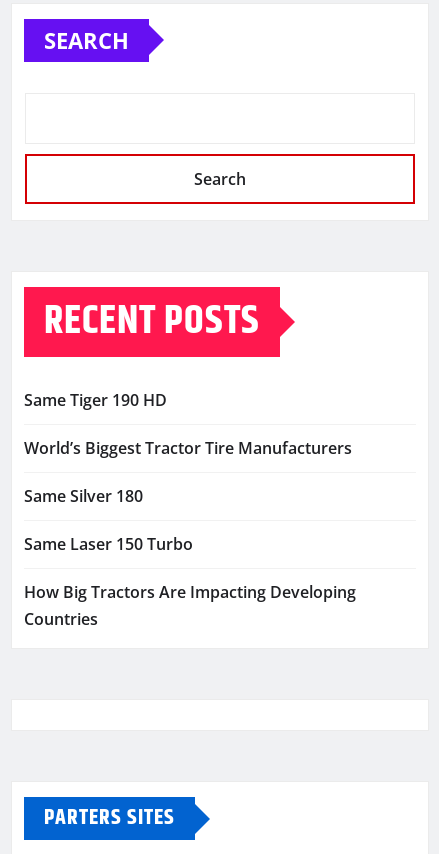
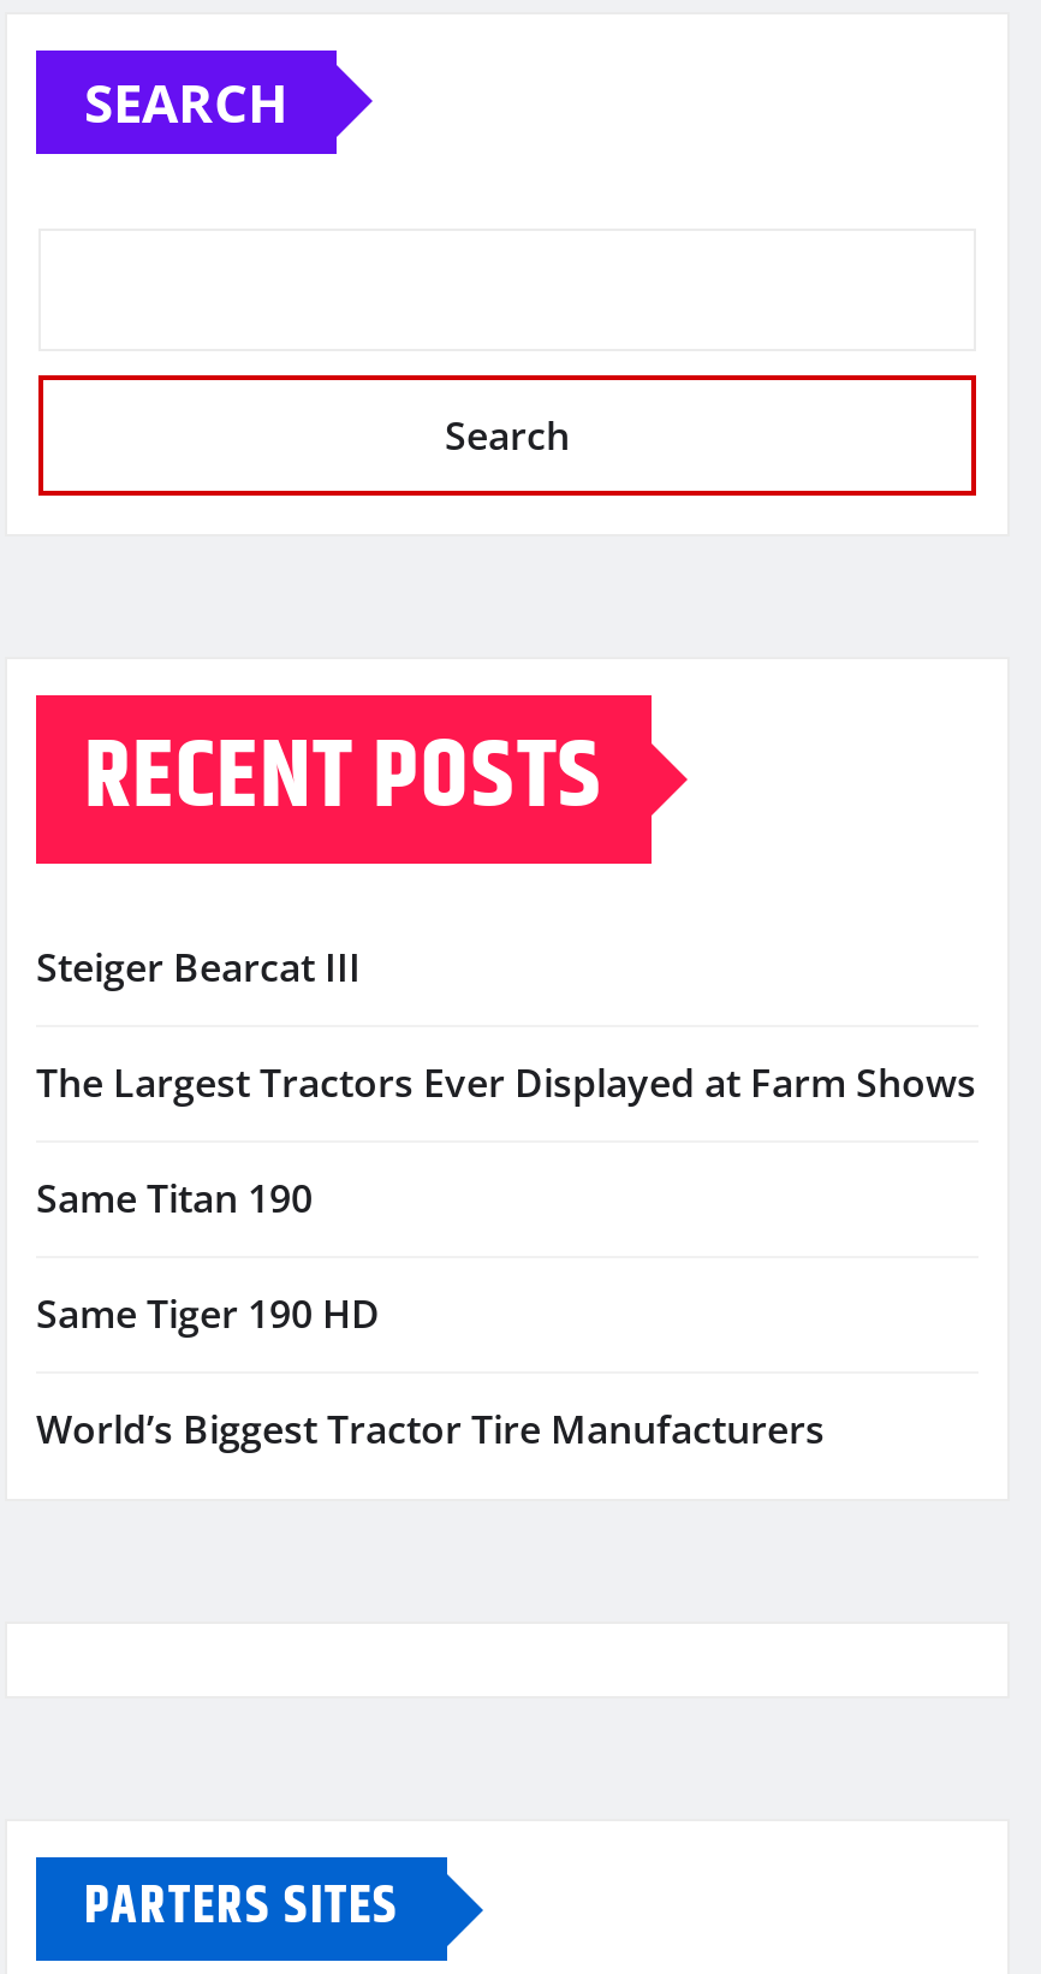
+ Steiger Bearcat III
+ The Largest Tractors Ever Displayed at Farm Shows
+ Same Titan 190

moved down: Same Tiger 190 HD | World’s Biggest Tractor Tire Manufacturers

- Same Silver 180
- Same Laser 150 Turbo
- How Big Tractors Are Impacting Developing
- Countries
